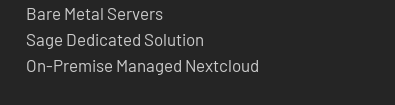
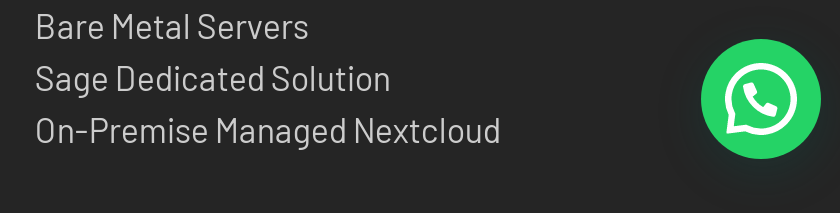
+ [image]
